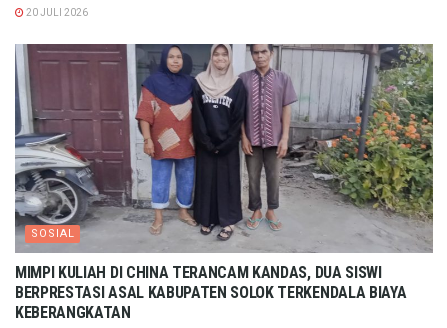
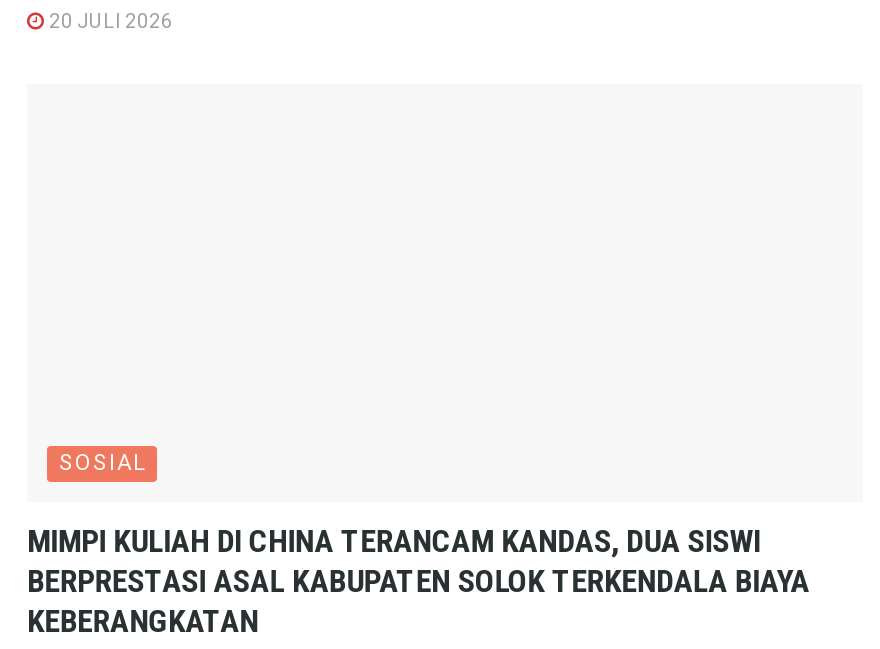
- [image]
